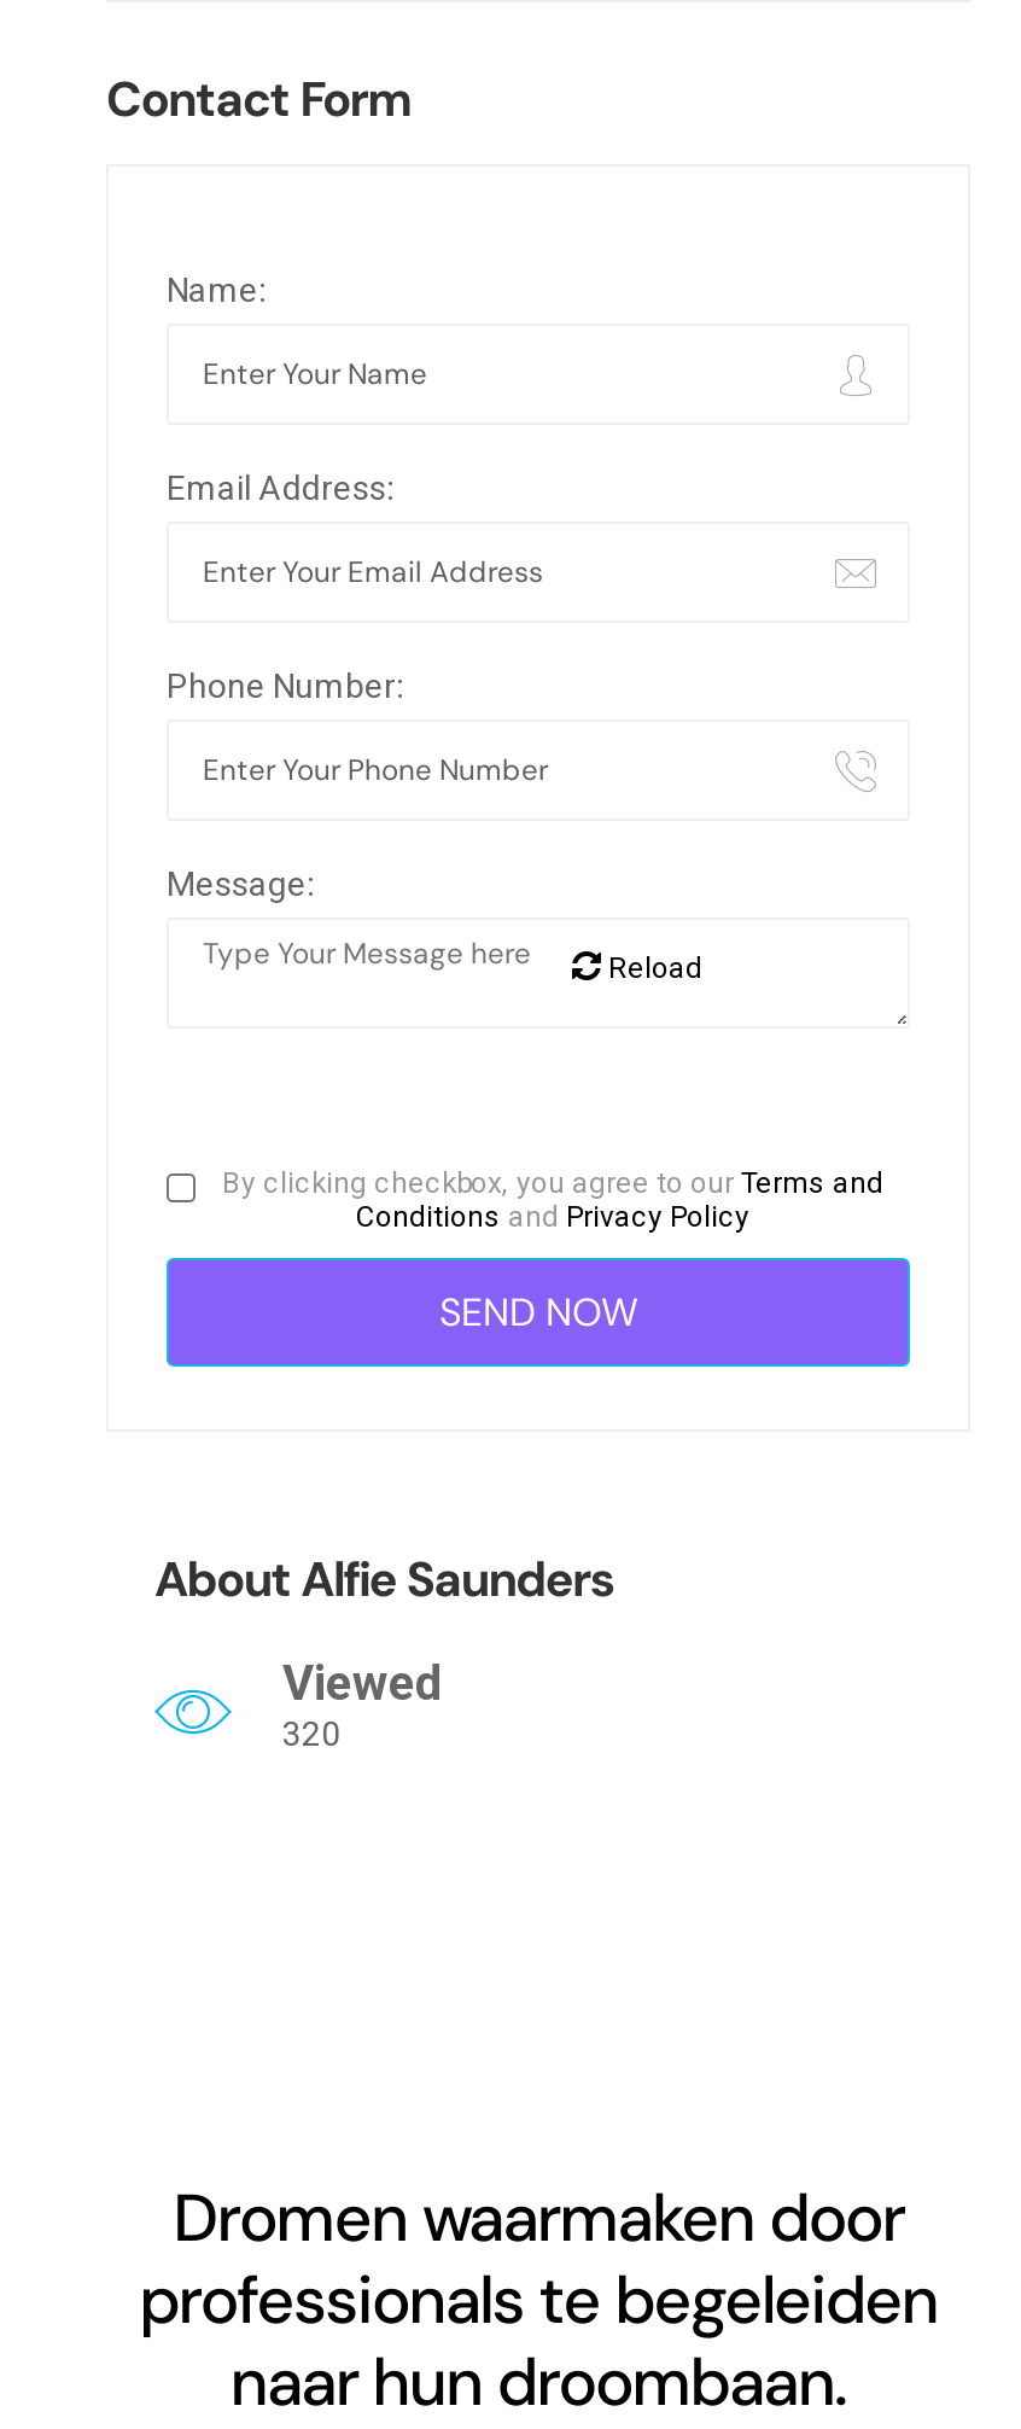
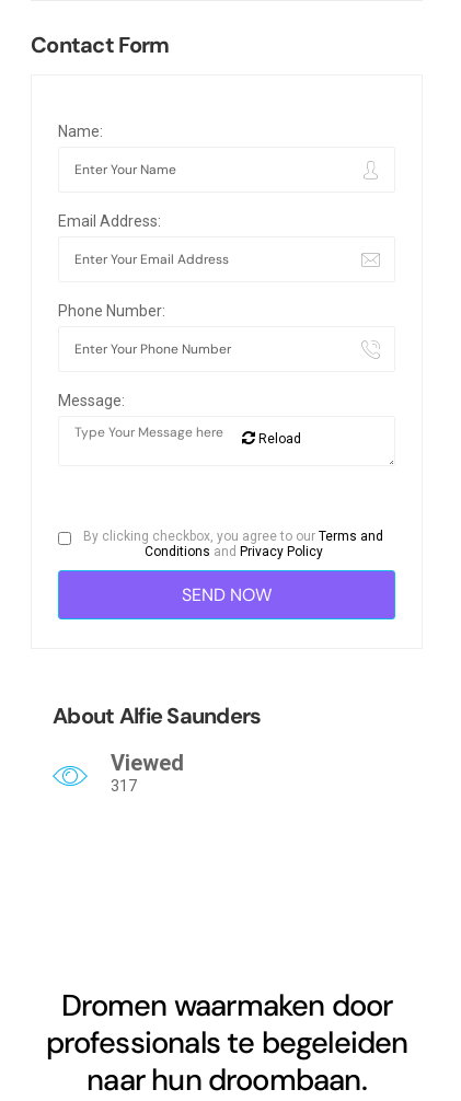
- 320
+ 317
